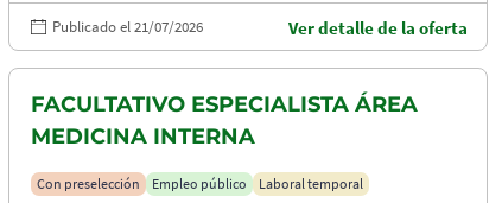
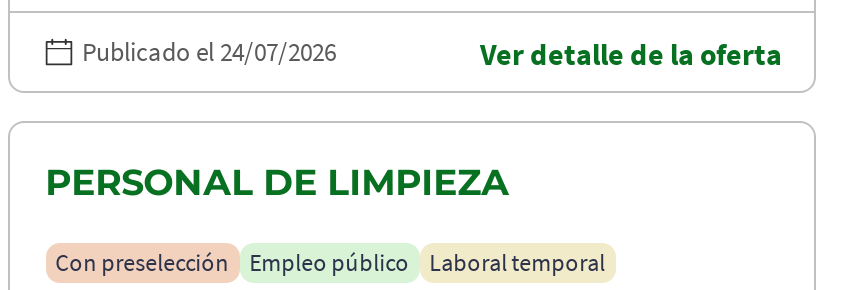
- Publicado el 21/07/2026
+ Publicado el 24/07/2026

- FACULTATIVO ESPECIALISTA ÁREA
- MEDICINA INTERNA
+ PERSONAL DE LIMPIEZA
